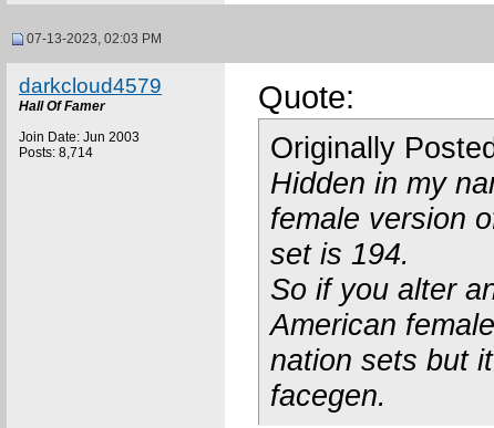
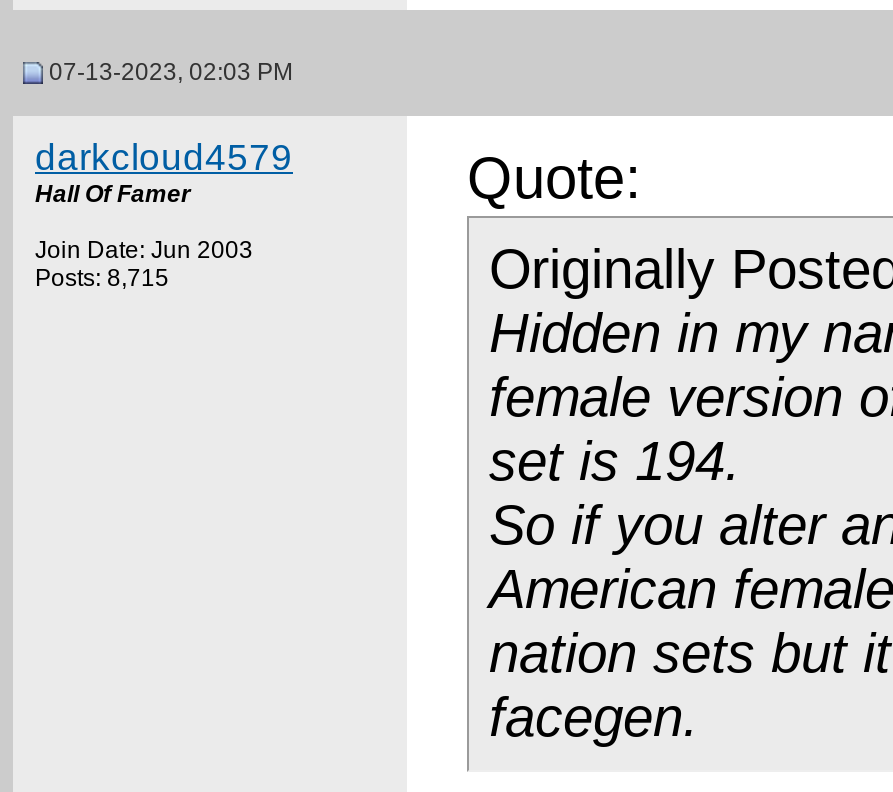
- Posts: 8,714
+ Posts: 8,715
